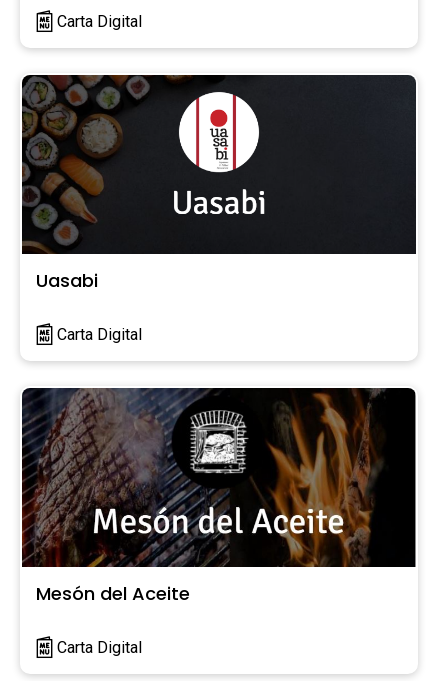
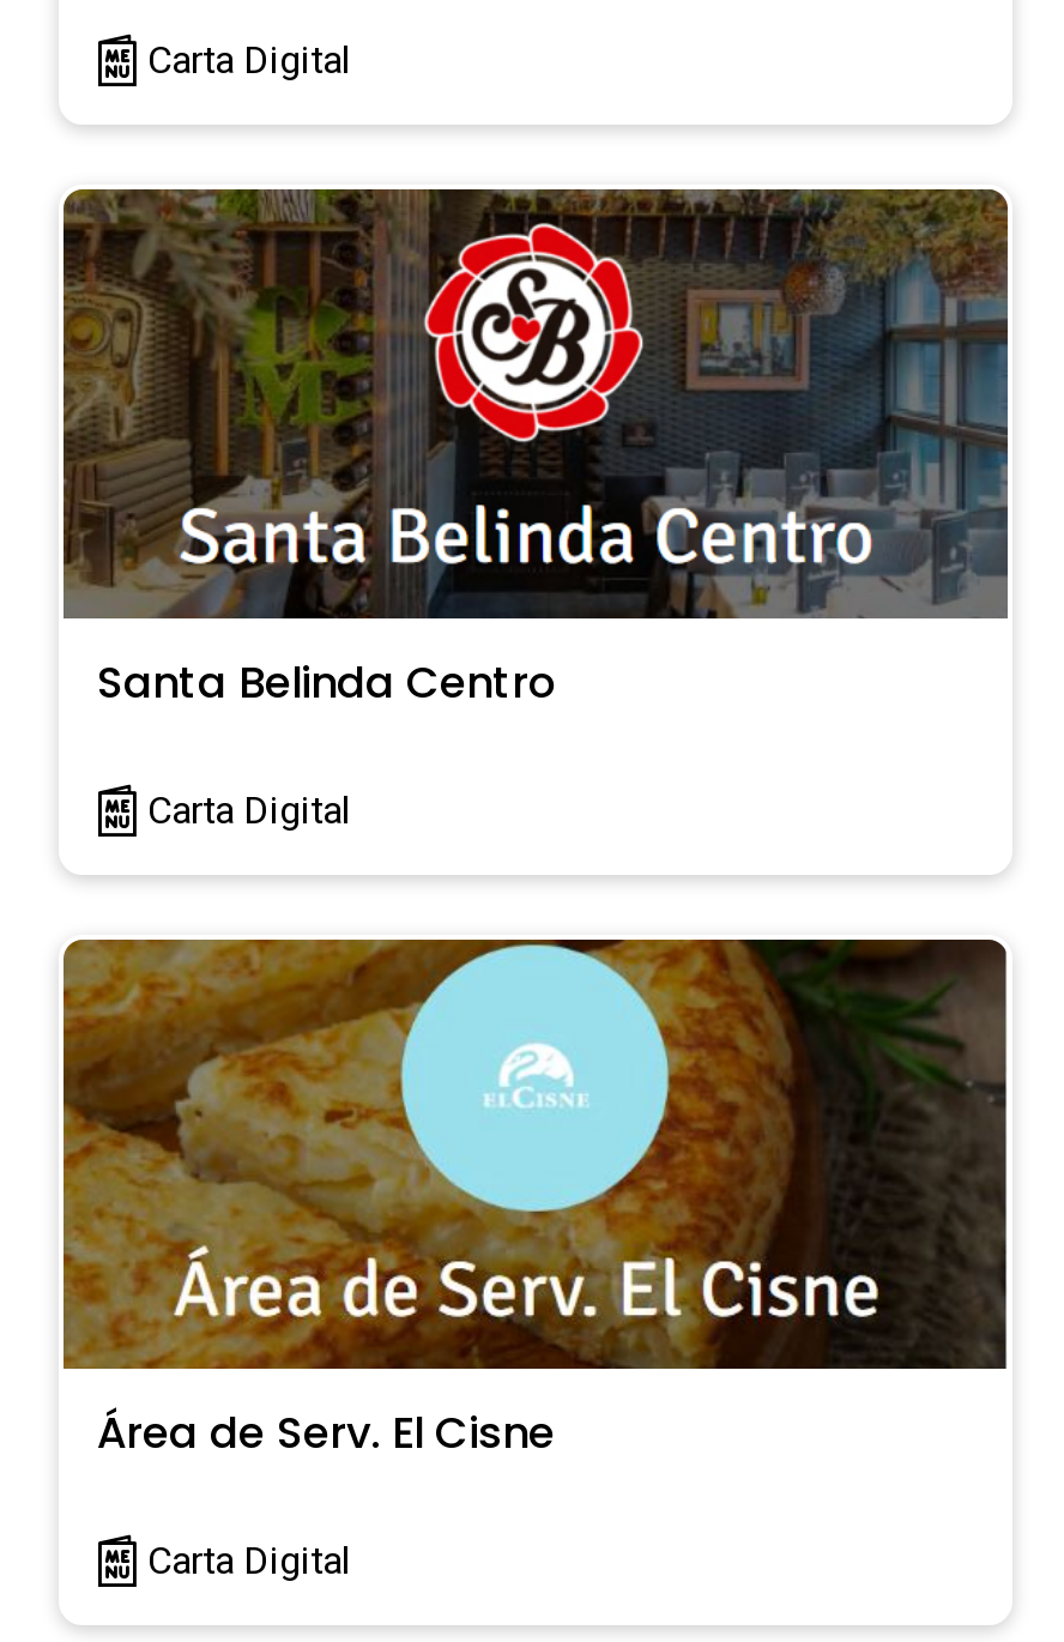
- [image]
- Uasabi
+ [image]
+ Santa Belinda Centro

- [image]
- Mesón del Aceite
+ [image]
+ Área de Serv. El Cisne
